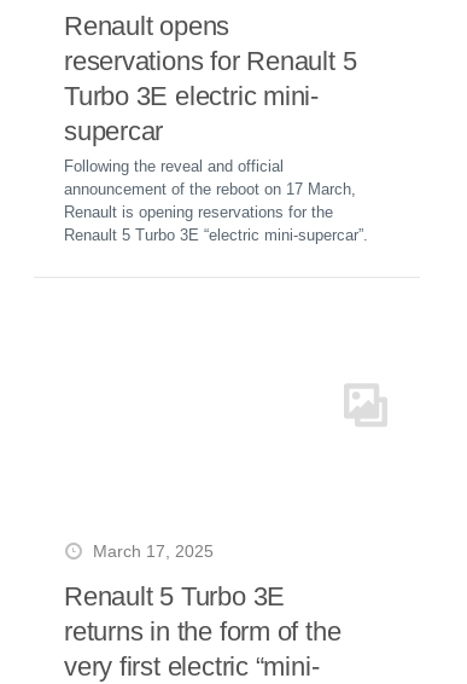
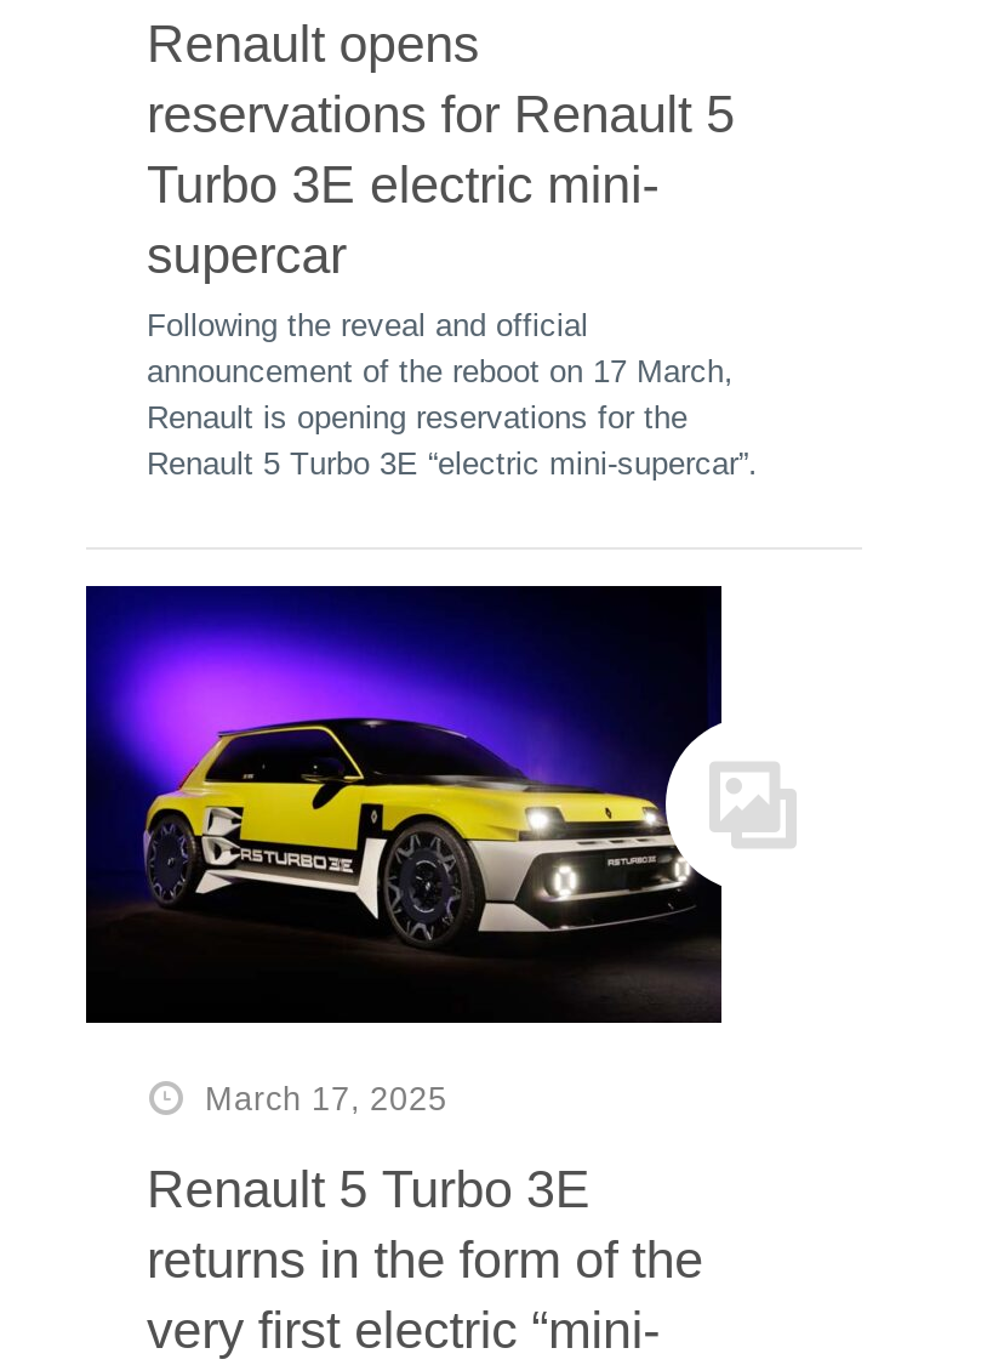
+ [image]
